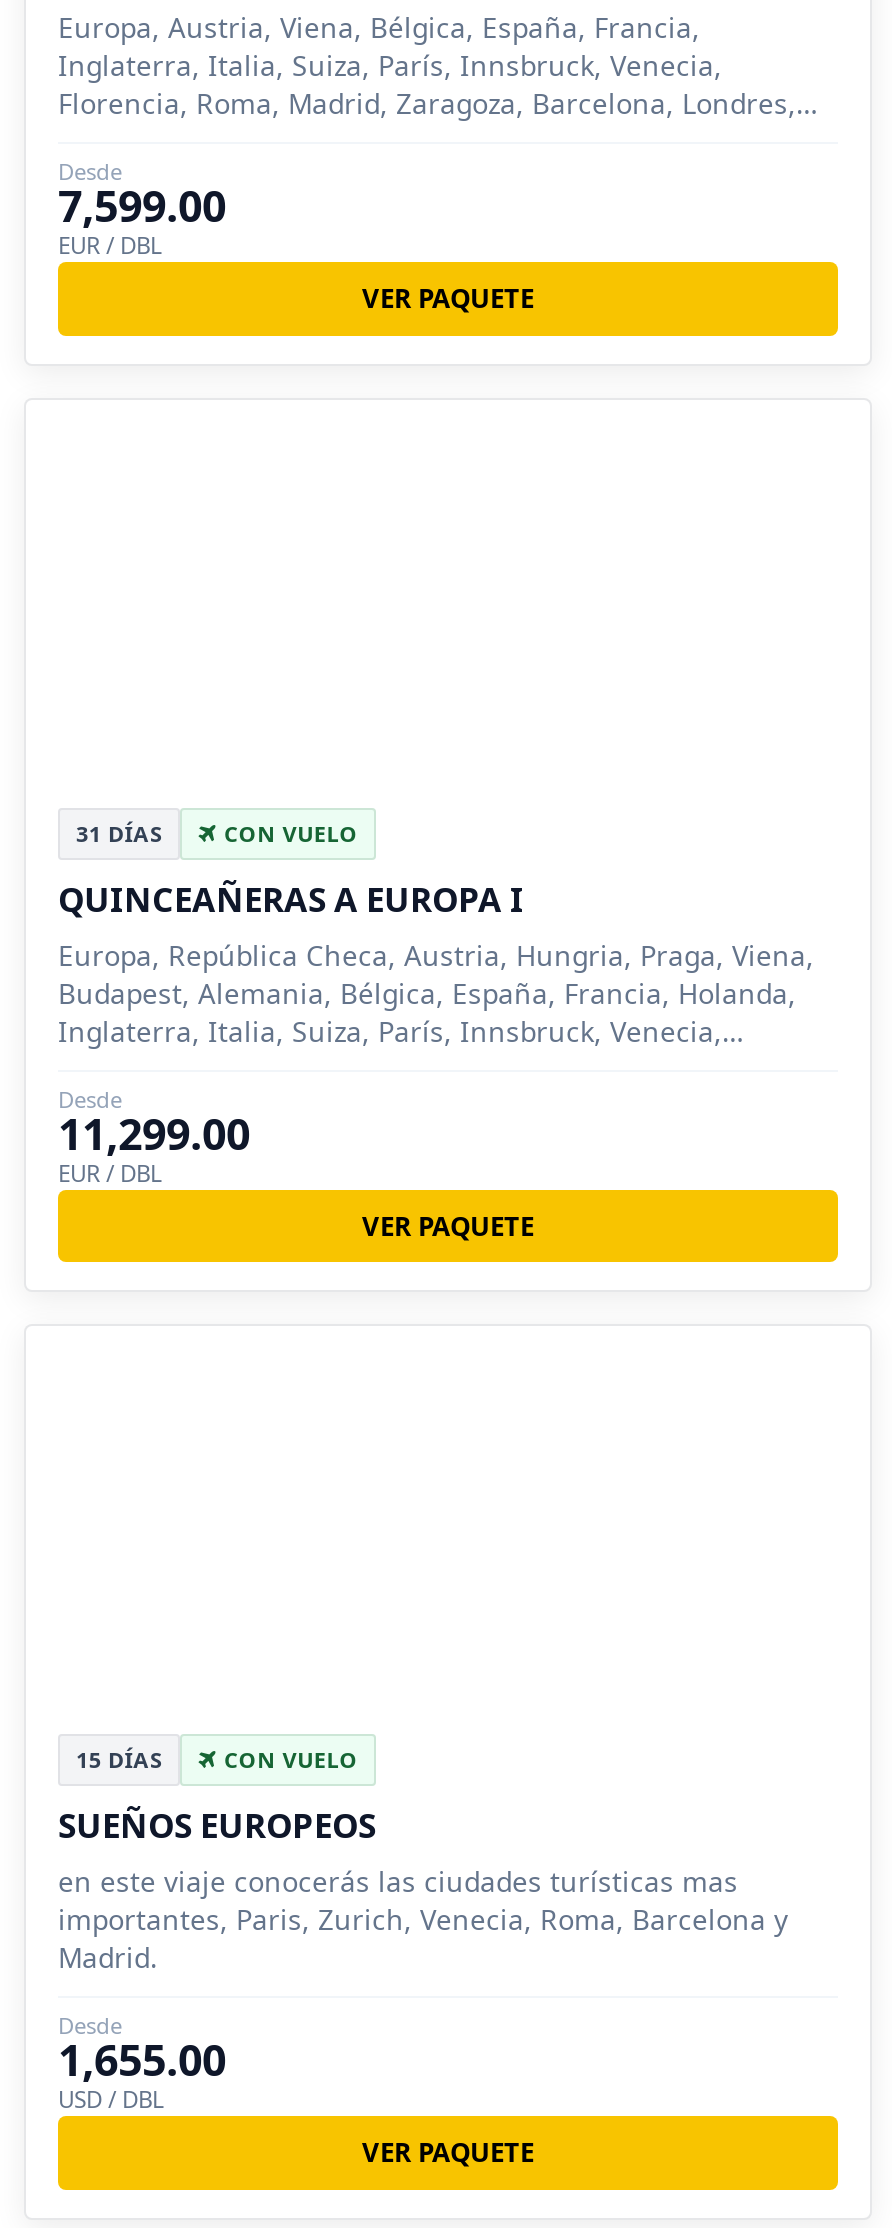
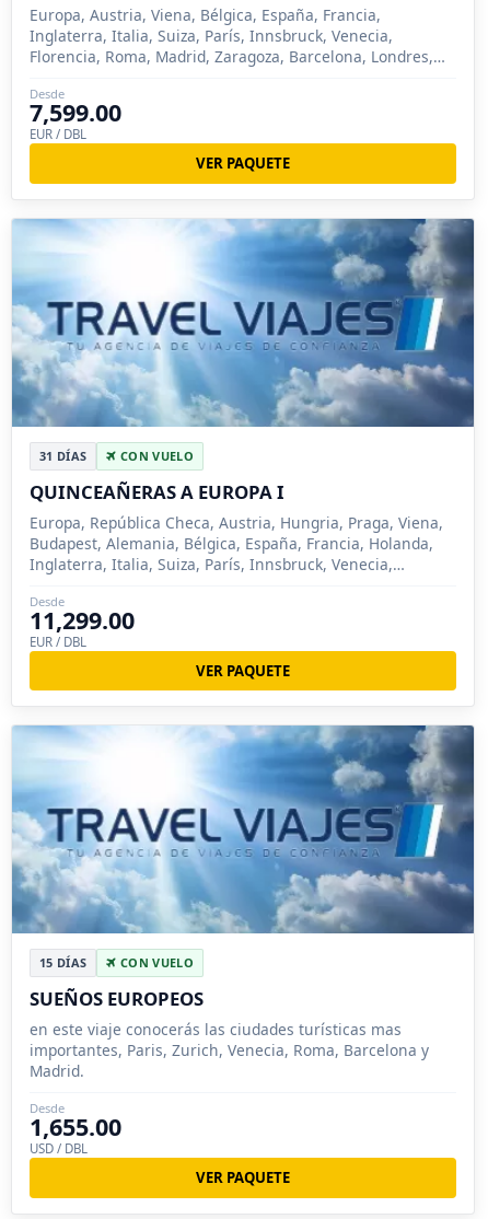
+ [image]

+ [image]
